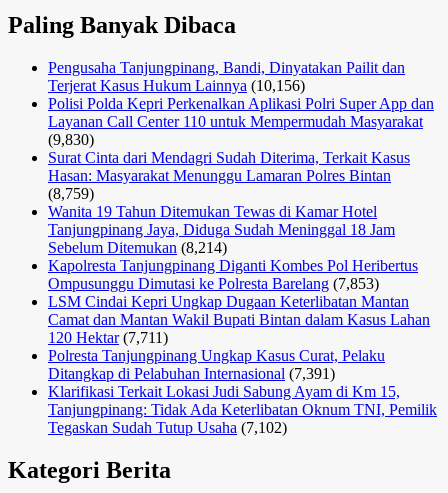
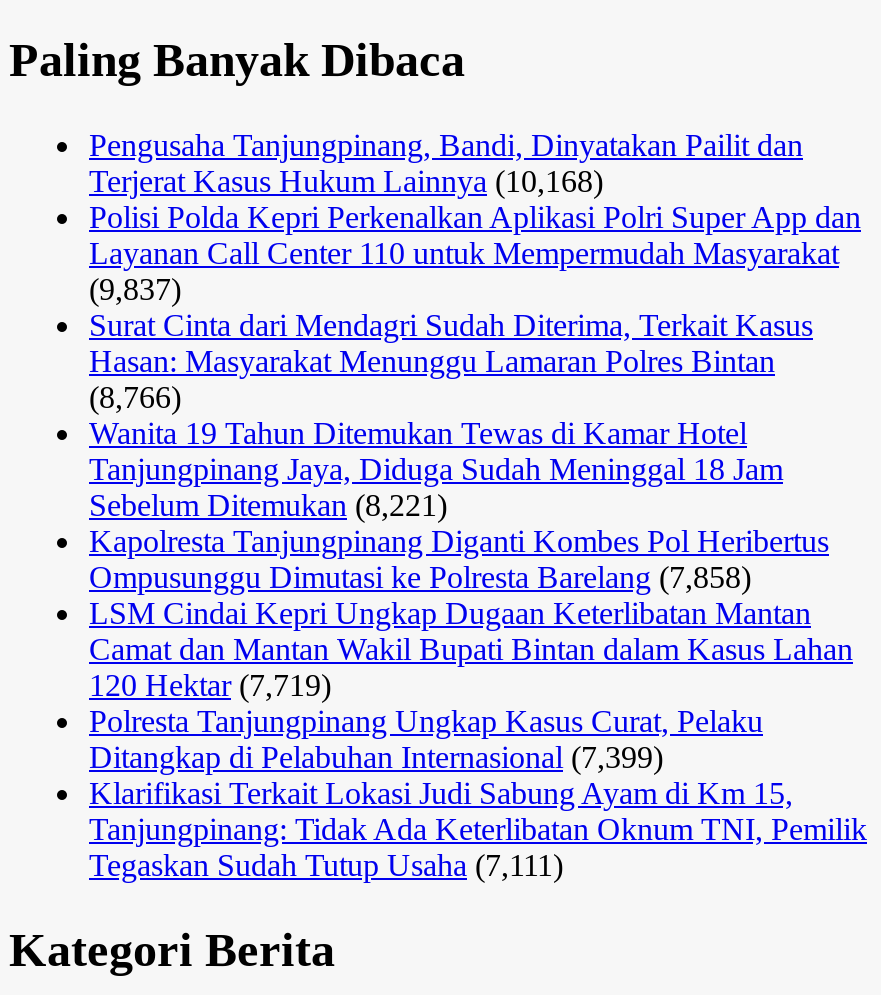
- Terjerat Kasus Hukum Lainnya (10,156)
+ Terjerat Kasus Hukum Lainnya (10,168)

- (9,830)
+ (9,837)

- (8,759)
+ (8,766)

- Sebelum Ditemukan (8,214)
+ Sebelum Ditemukan (8,221)

- Ompusunggu Dimutasi ke Polresta Barelang (7,853)
+ Ompusunggu Dimutasi ke Polresta Barelang (7,858)

- 120 Hektar (7,711)
+ 120 Hektar (7,719)

- Ditangkap di Pelabuhan Internasional (7,391)
+ Ditangkap di Pelabuhan Internasional (7,399)

- Tegaskan Sudah Tutup Usaha (7,102)
+ Tegaskan Sudah Tutup Usaha (7,111)
